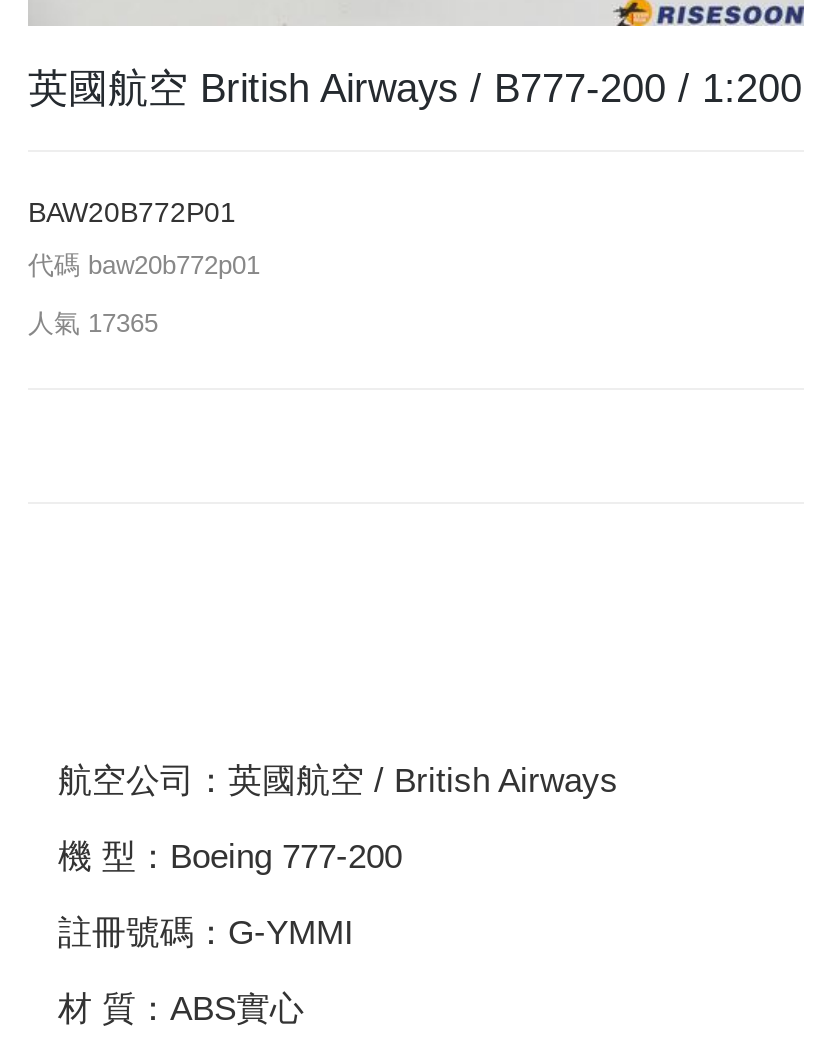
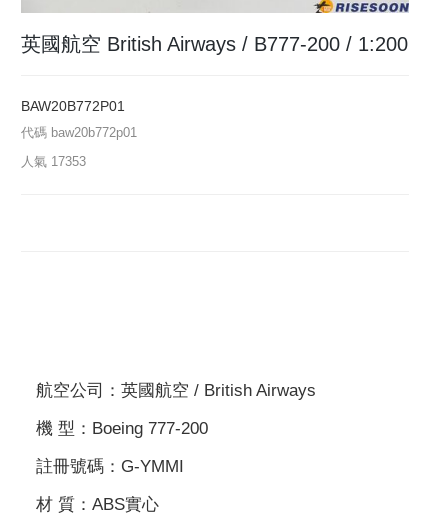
- 人氣17365
+ 人氣17353
